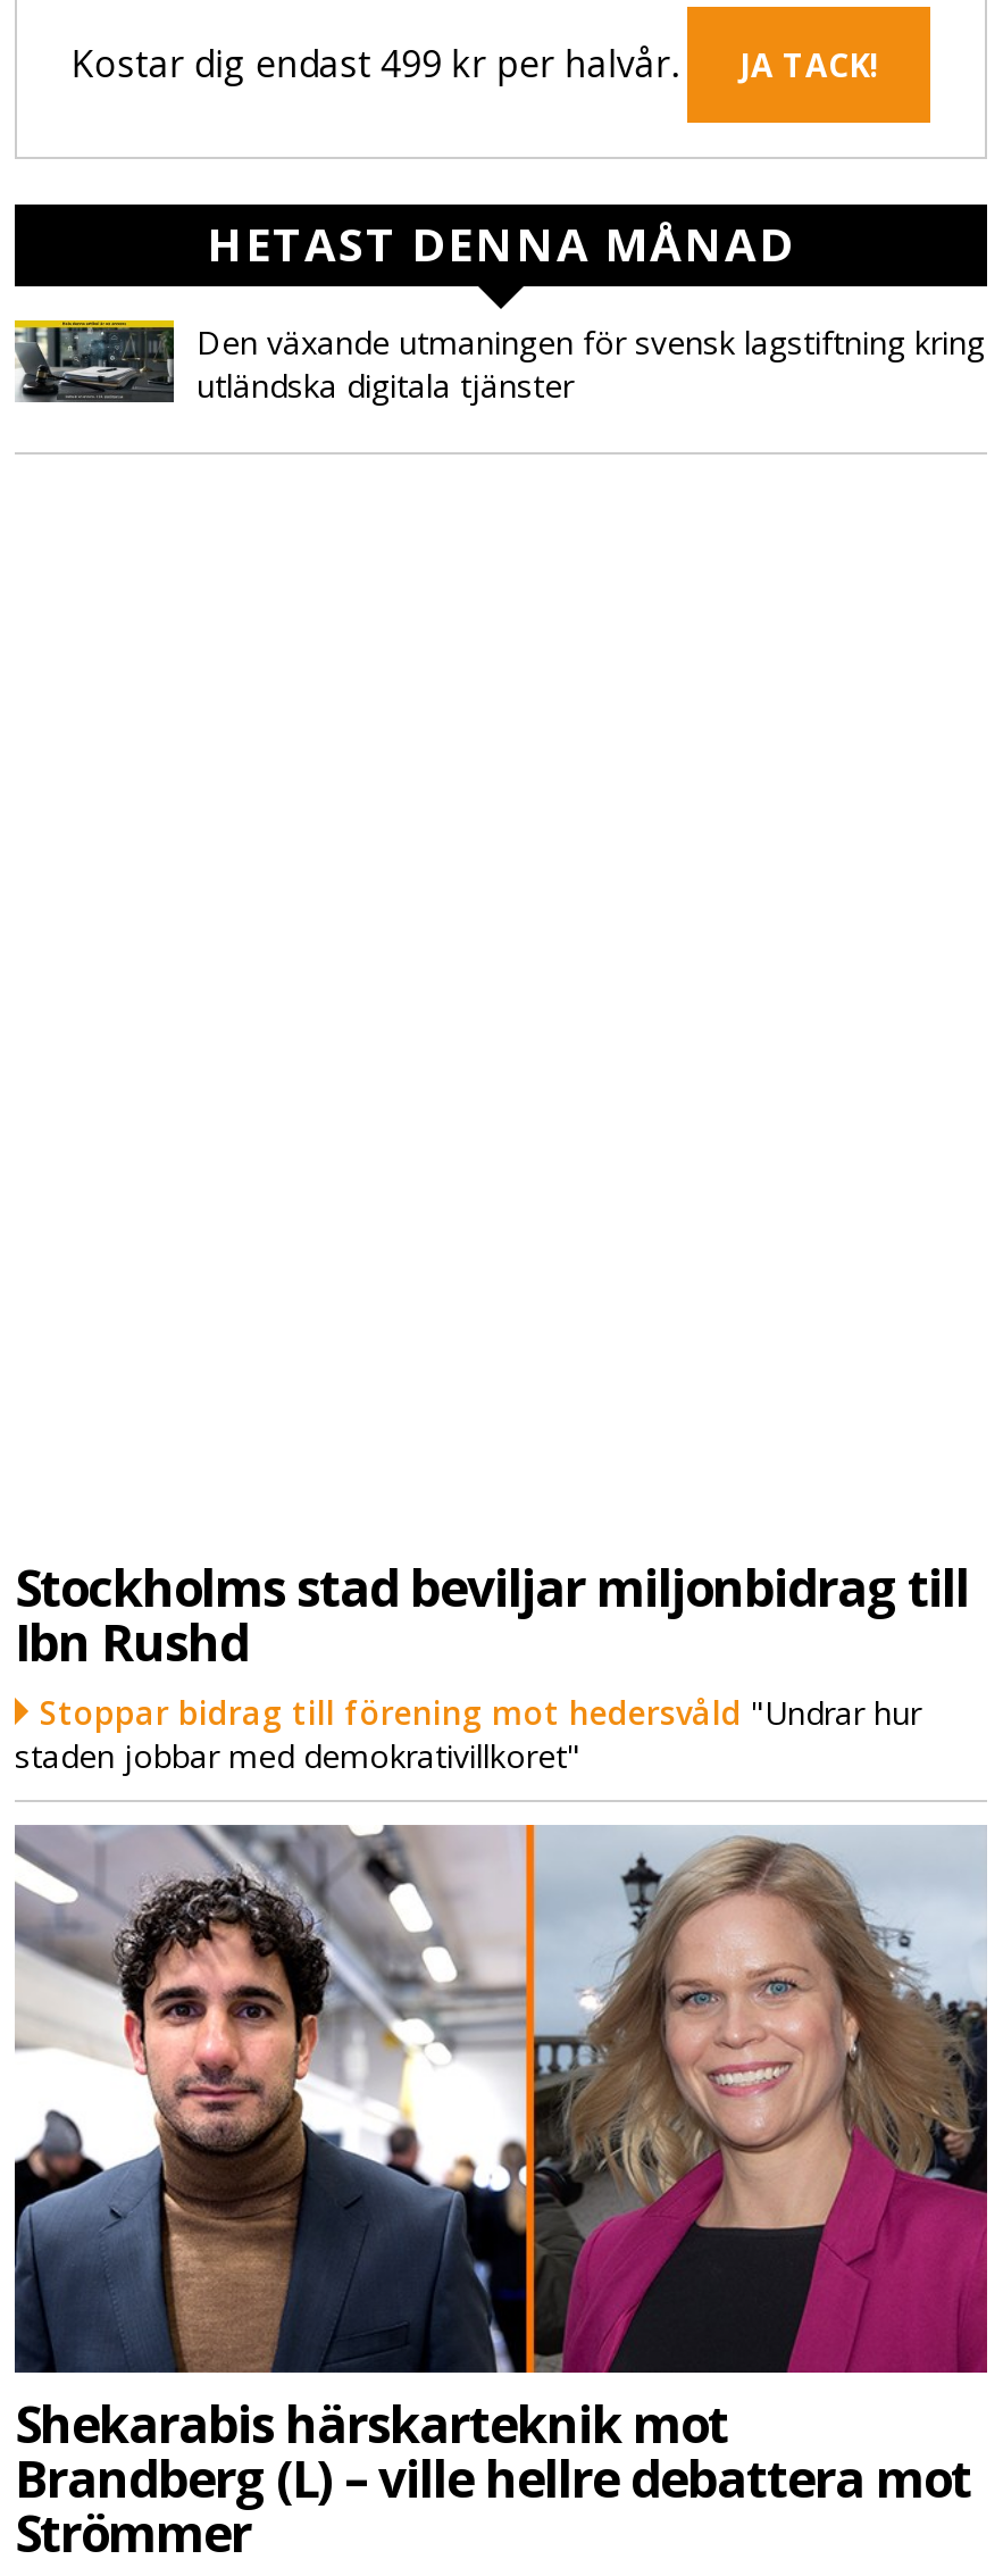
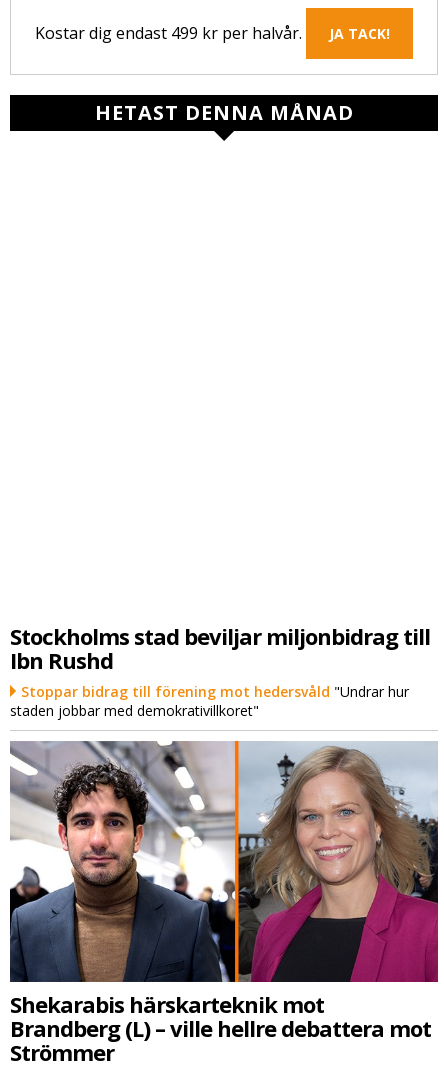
- [image]
- Den växande utmaningen för svensk lagstiftning kring
- utländska digitala tjänster
